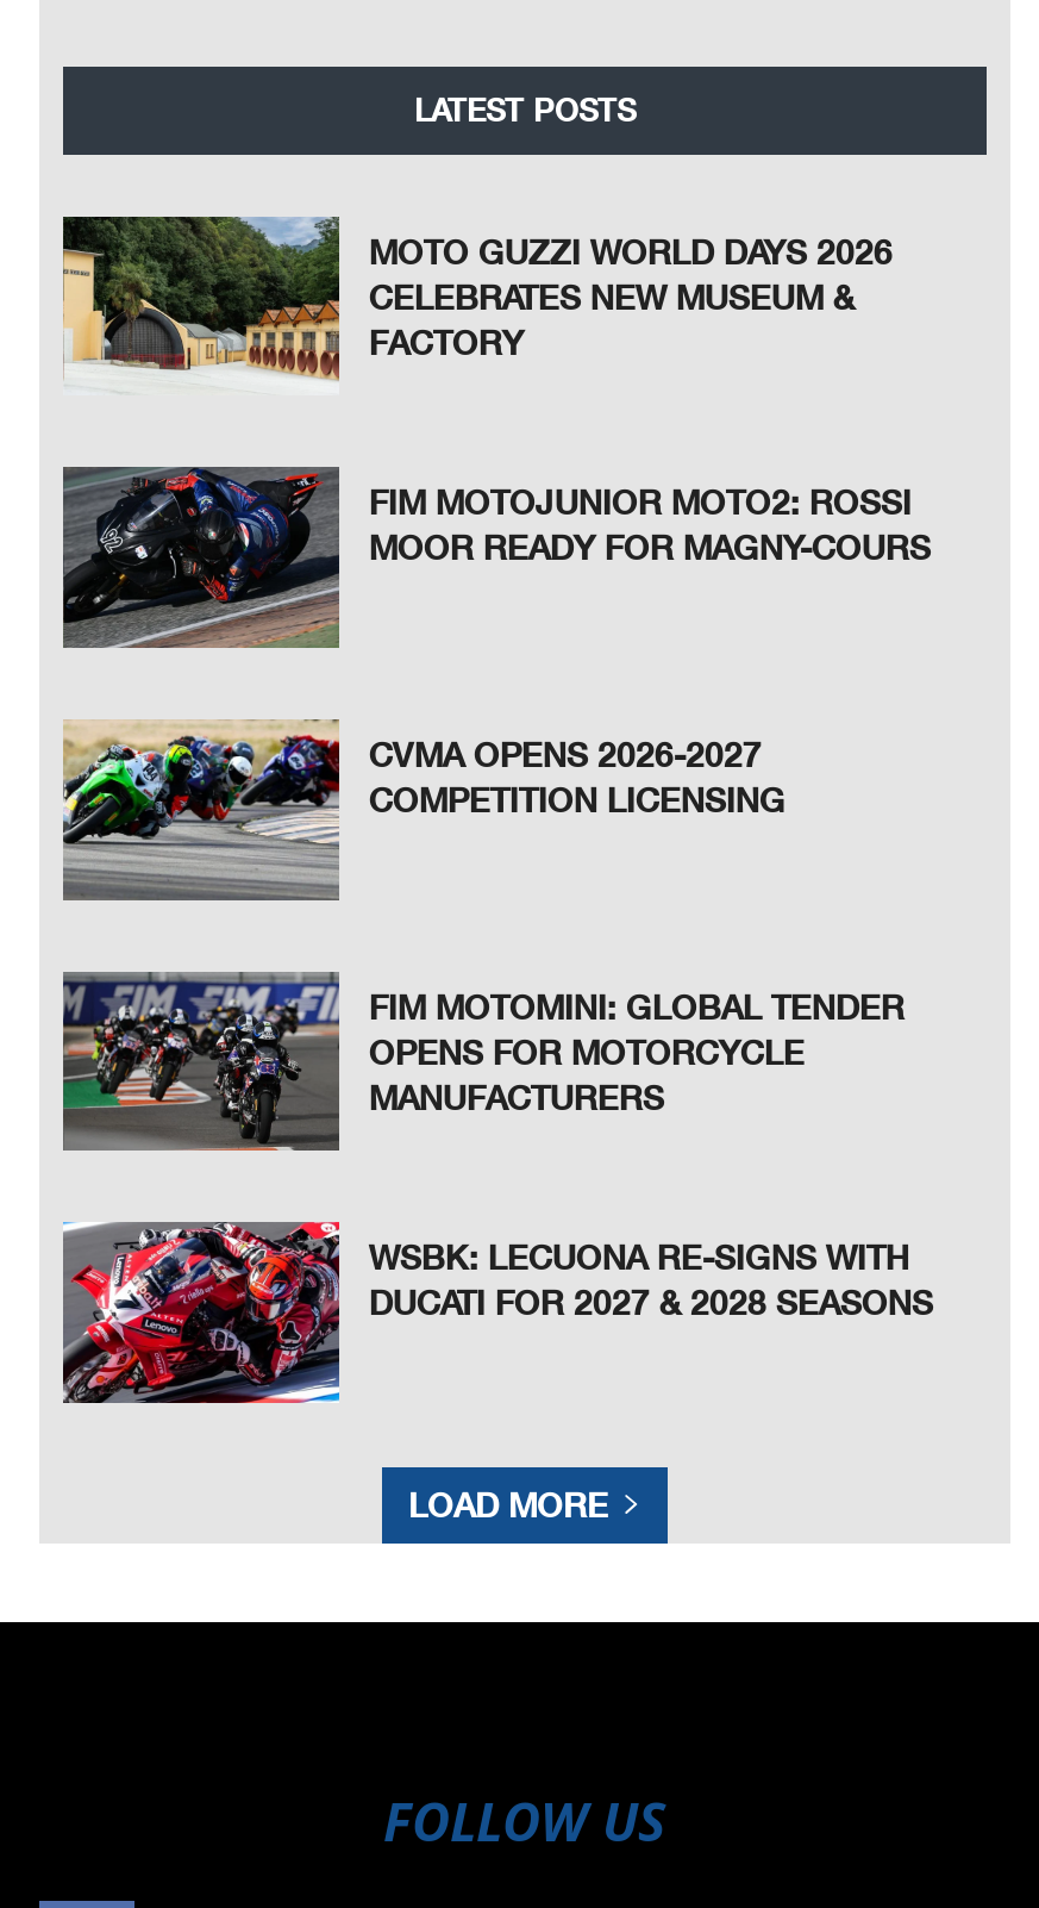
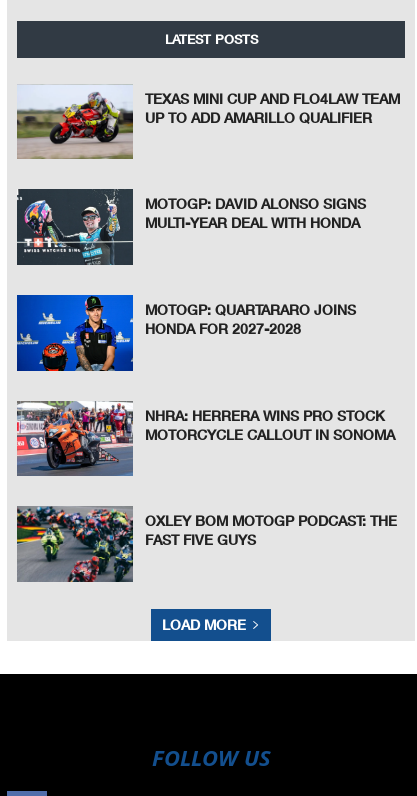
- [image]
- MOTO GUZZI WORLD DAYS 2026
- CELEBRATES NEW MUSEUM &
- FACTORY
+ [image]
+ TEXAS MINI CUP AND FLO4LAW TEAM
+ UP TO ADD AMARILLO QUALIFIER

- [image]
- FIM MOTOJUNIOR MOTO2: ROSSI
- MOOR READY FOR MAGNY-COURS
+ [image]
+ MOTOGP: DAVID ALONSO SIGNS
+ MULTI-YEAR DEAL WITH HONDA

- [image]
- CVMA OPENS 2026-2027
- COMPETITION LICENSING
+ [image]
+ MOTOGP: QUARTARARO JOINS
+ HONDA FOR 2027-2028

- [image]
- FIM MOTOMINI: GLOBAL TENDER
- OPENS FOR MOTORCYCLE
- MANUFACTURERS
+ [image]
+ NHRA: HERRERA WINS PRO STOCK
+ MOTORCYCLE CALLOUT IN SONOMA

- [image]
- WSBK: LECUONA RE-SIGNS WITH
- DUCATI FOR 2027 & 2028 SEASONS
+ [image]
+ OXLEY BOM MOTOGP PODCAST: THE
+ FAST FIVE GUYS
